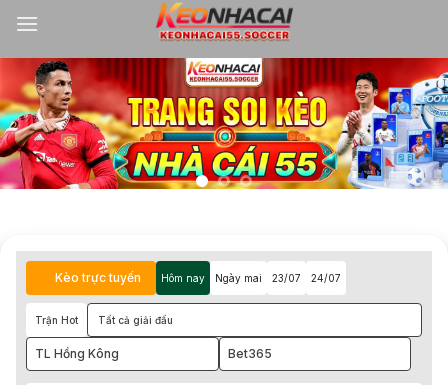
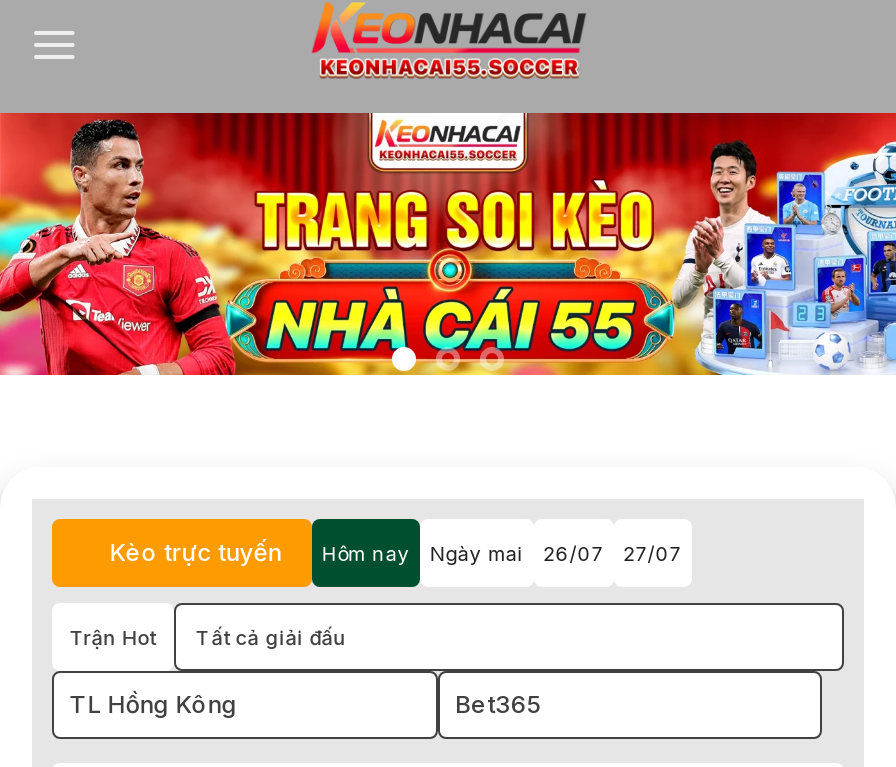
- 23/07
+ 26/07

- 24/07
+ 27/07
